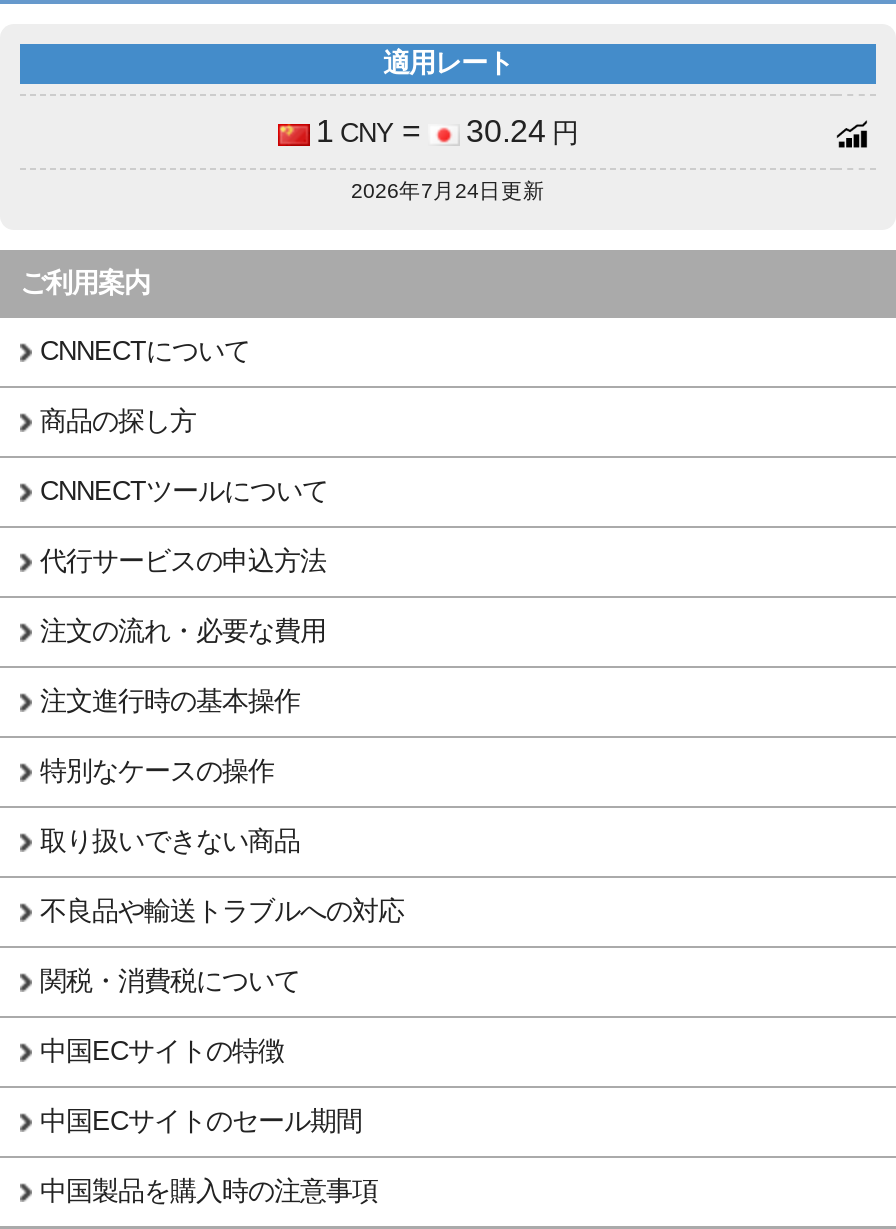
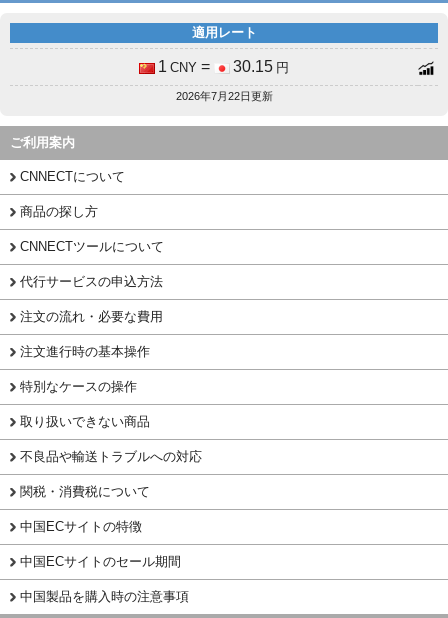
- 1 CNY = 30.24 円
+ 1 CNY = 30.15 円

- 2026年7月24日更新
+ 2026年7月22日更新
